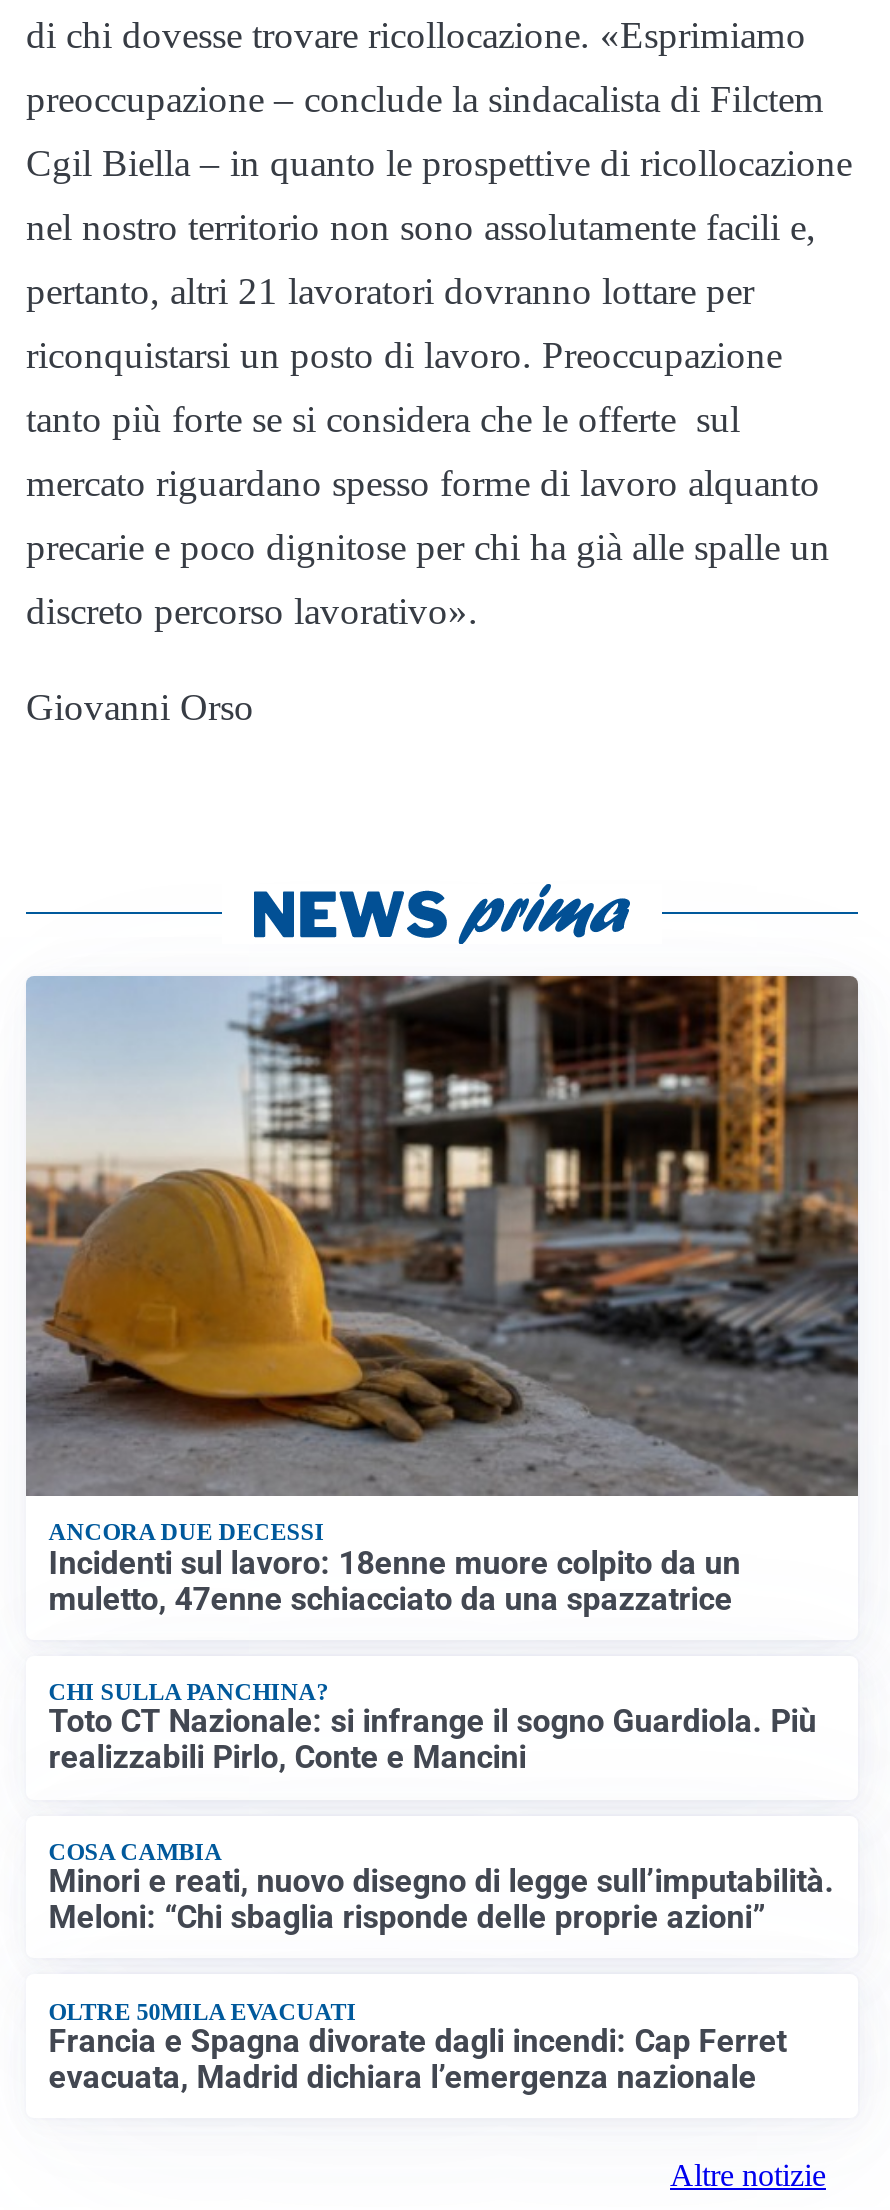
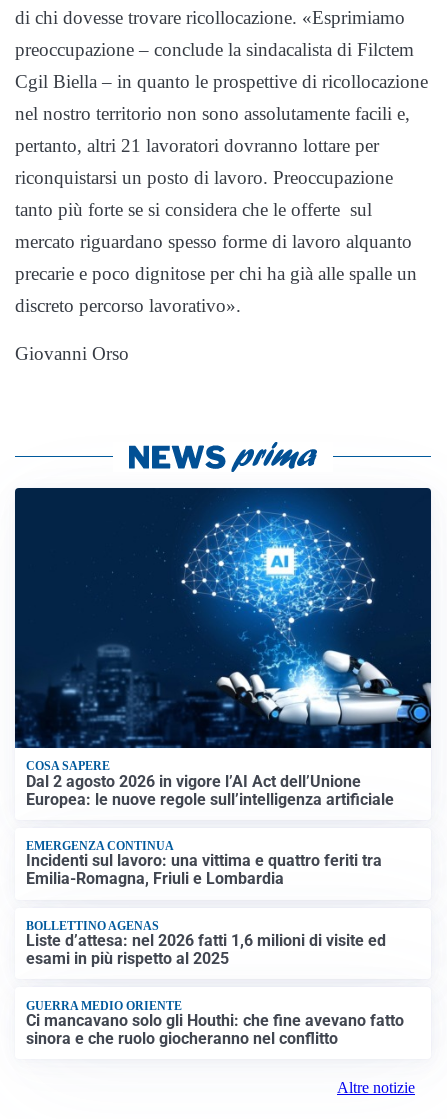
- [image]
- ANCORA DUE DECESSI
- Incidenti sul lavoro: 18enne muore colpito da un
- muletto, 47enne schiacciato da una spazzatrice
+ [image]
+ COSA SAPERE
+ Dal 2 agosto 2026 in vigore l’AI Act dell’Unione
+ Europea: le nuove regole sull’intelligenza artificiale

- CHI SULLA PANCHINA?
- Toto CT Nazionale: si infrange il sogno Guardiola. Più
- realizzabili Pirlo, Conte e Mancini
+ EMERGENZA CONTINUA
+ Incidenti sul lavoro: una vittima e quattro feriti tra
+ Emilia-Romagna, Friuli e Lombardia

- COSA CAMBIA
- Minori e reati, nuovo disegno di legge sull’imputabilità.
- Meloni: “Chi sbaglia risponde delle proprie azioni”
+ BOLLETTINO AGENAS
+ Liste d’attesa: nel 2026 fatti 1,6 milioni di visite ed
+ esami in più rispetto al 2025

- OLTRE 50MILA EVACUATI
- Francia e Spagna divorate dagli incendi: Cap Ferret
- evacuata, Madrid dichiara l’emergenza nazionale
+ GUERRA MEDIO ORIENTE
+ Ci mancavano solo gli Houthi: che fine avevano fatto
+ sinora e che ruolo giocheranno nel conflitto
